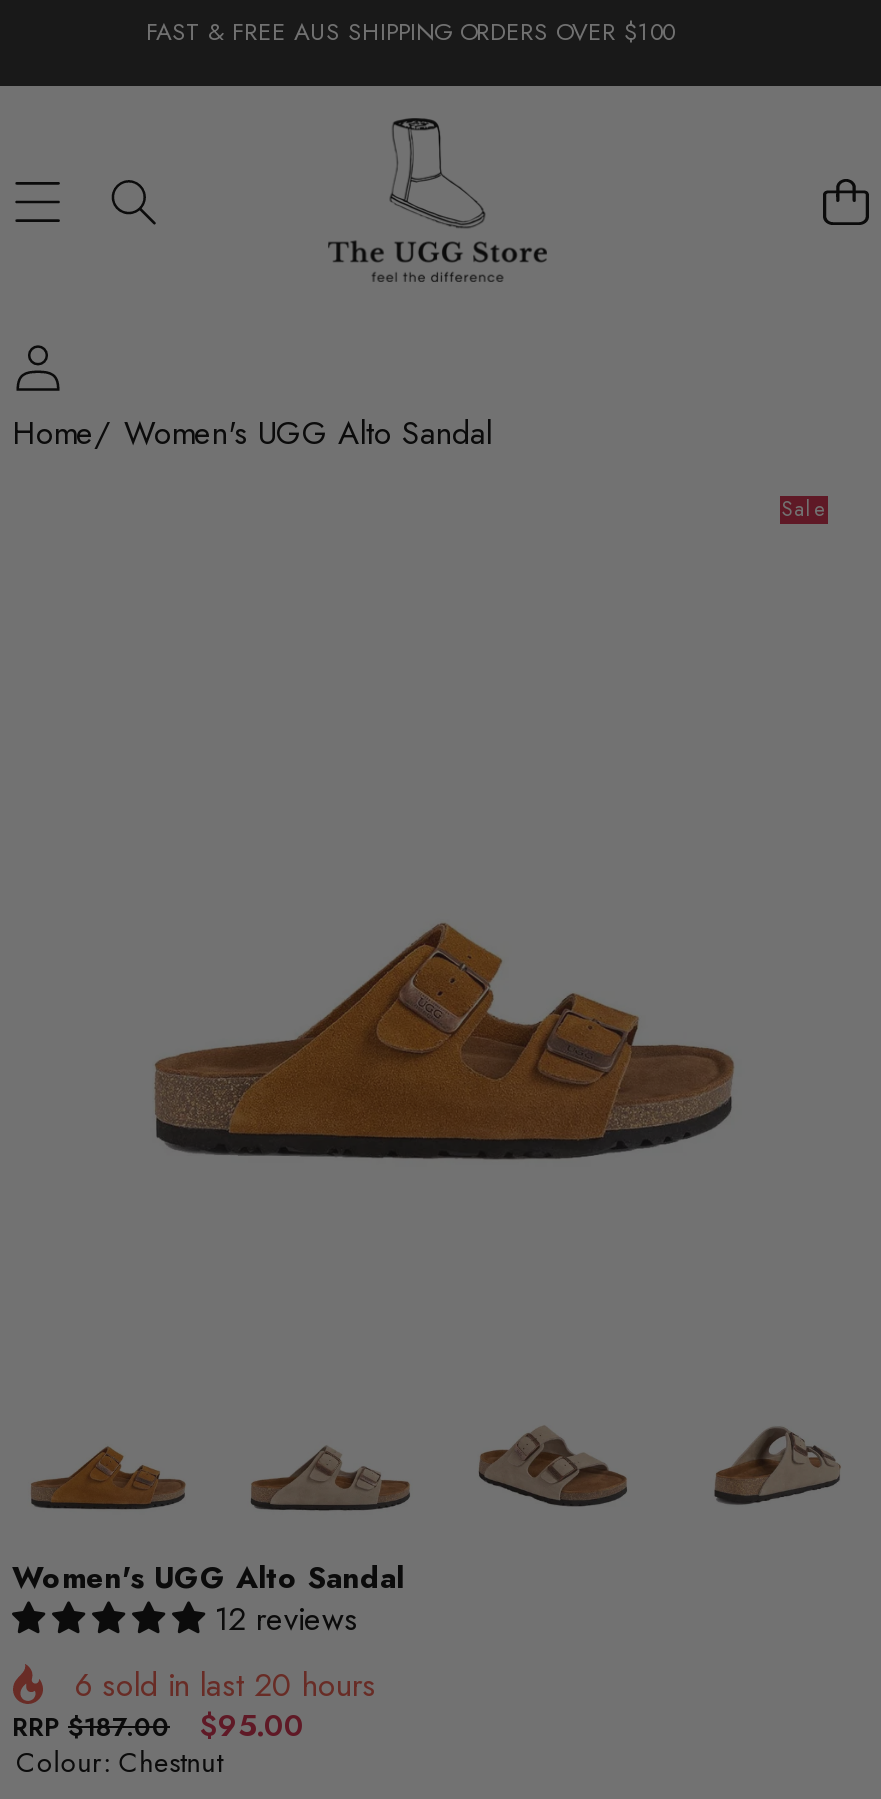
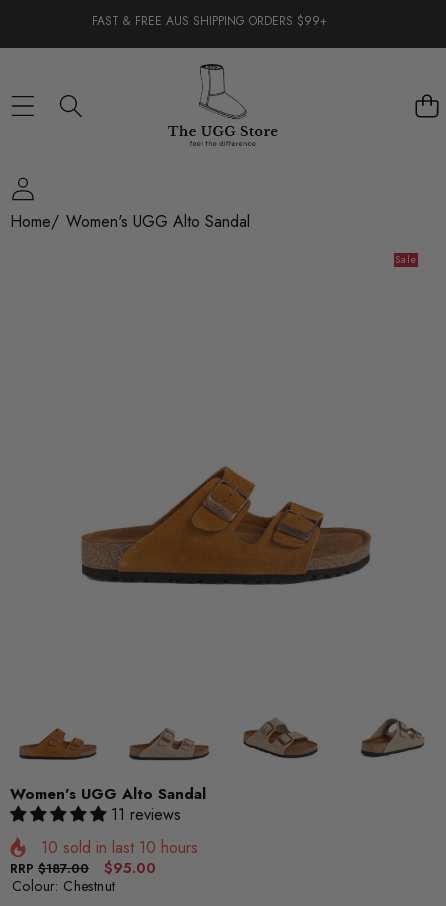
- FAST & FREE AUS SHIPPING ORDERS OVER $100
+ FAST & FREE AUS SHIPPING ORDERS $99+

- 12 reviews
+ 11 reviews

- 6 sold in last 20 hours
+ 10 sold in last 10 hours
